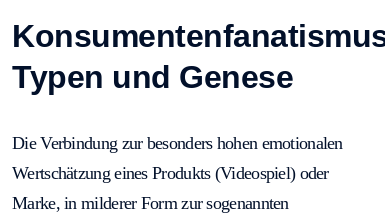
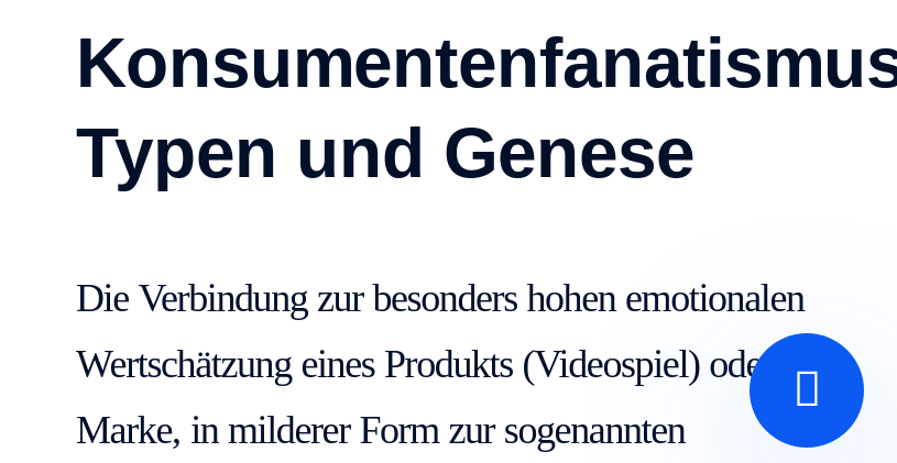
+ [image]
